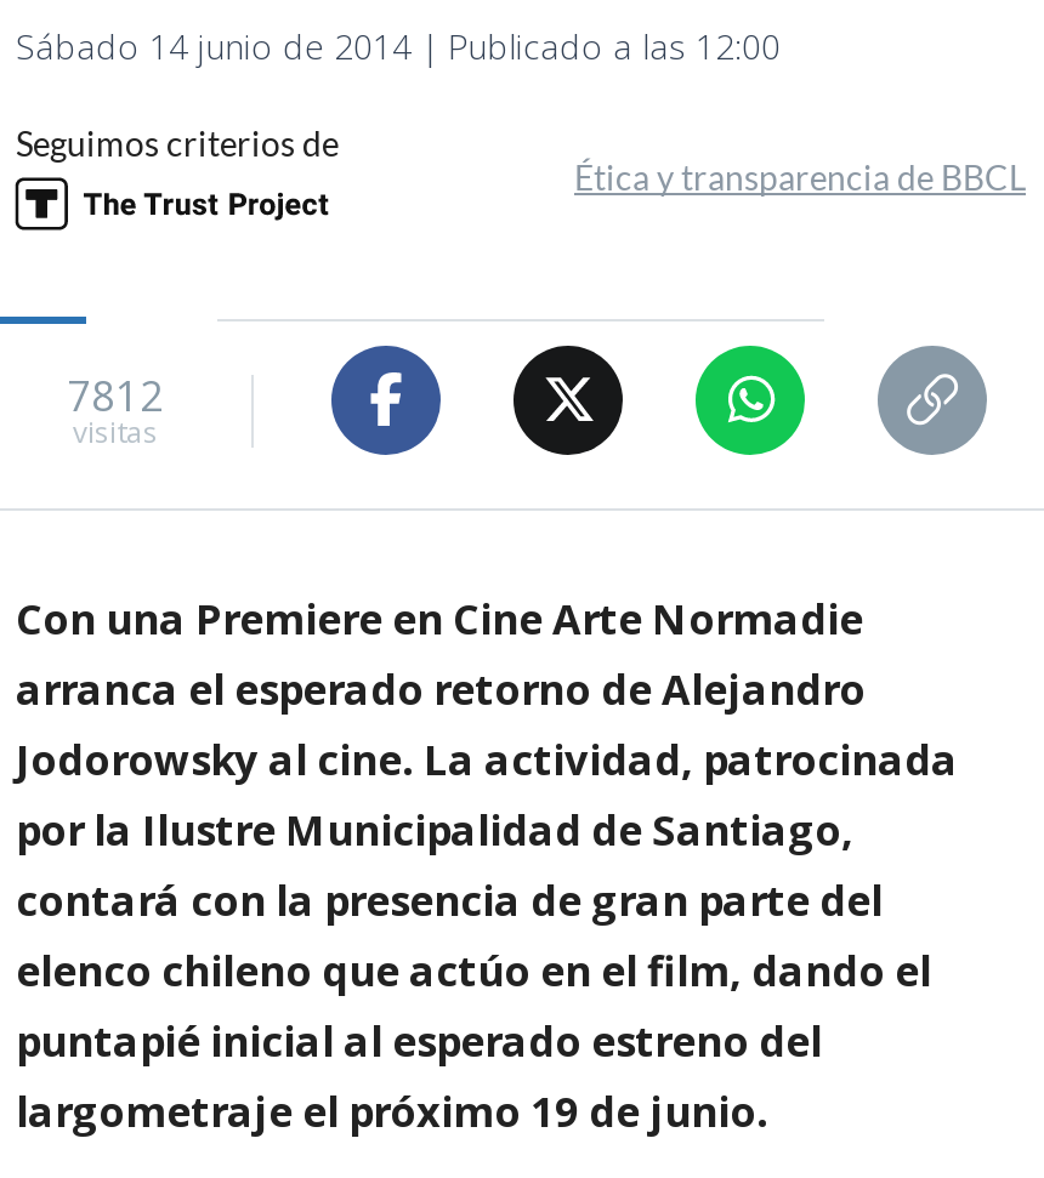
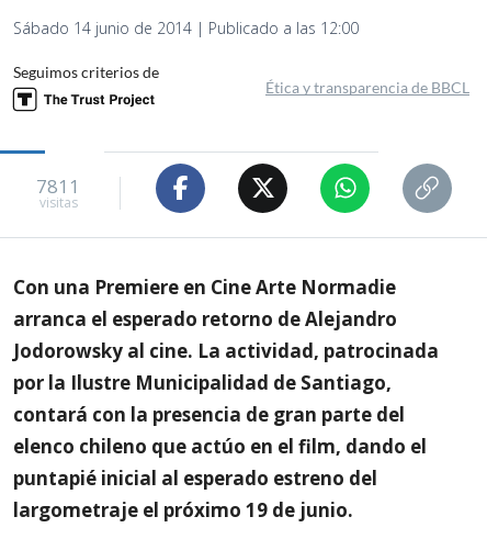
- 7812
+ 7811
